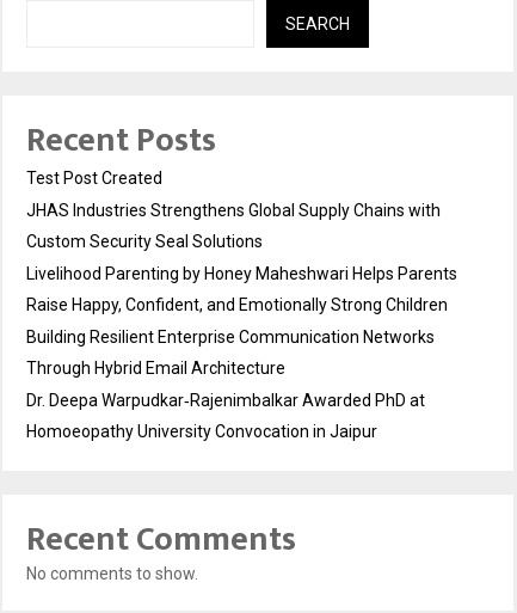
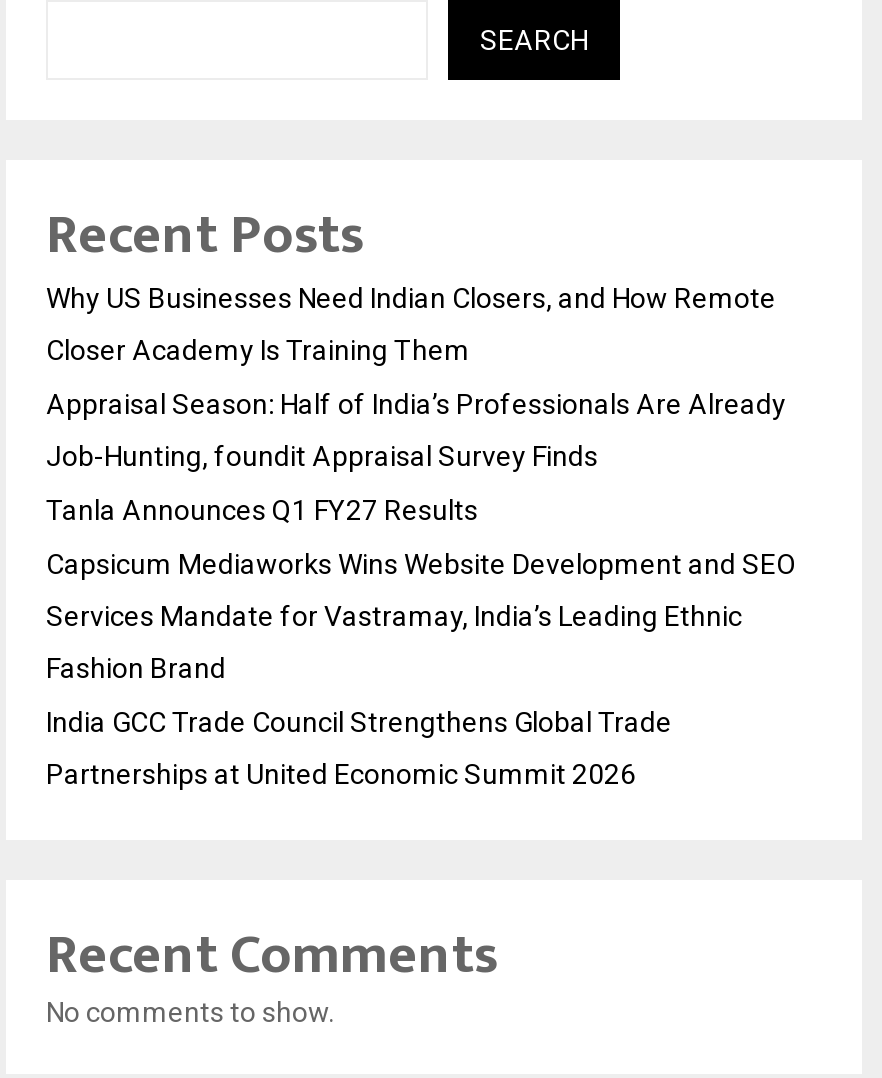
- Test Post Created
- JHAS Industries Strengthens Global Supply Chains with
- Custom Security Seal Solutions
- Livelihood Parenting by Honey Maheshwari Helps Parents
- Raise Happy, Confident, and Emotionally Strong Children
- Building Resilient Enterprise Communication Networks
- Through Hybrid Email Architecture
- Dr. Deepa Warpudkar‑Rajenimbalkar Awarded PhD at
- Homoeopathy University Convocation in Jaipur
+ Why US Businesses Need Indian Closers, and How Remote
+ Closer Academy Is Training Them
+ Appraisal Season: Half of India’s Professionals Are Already
+ Job-Hunting, foundit Appraisal Survey Finds
+ Tanla Announces Q1 FY27 Results
+ Capsicum Mediaworks Wins Website Development and SEO
+ Services Mandate for Vastramay, India’s Leading Ethnic
+ Fashion Brand
+ India GCC Trade Council Strengthens Global Trade
+ Partnerships at United Economic Summit 2026
